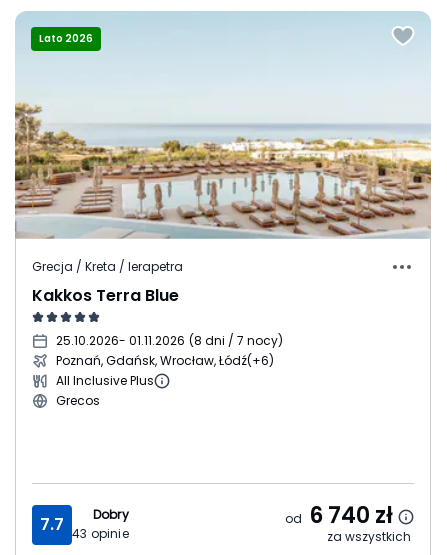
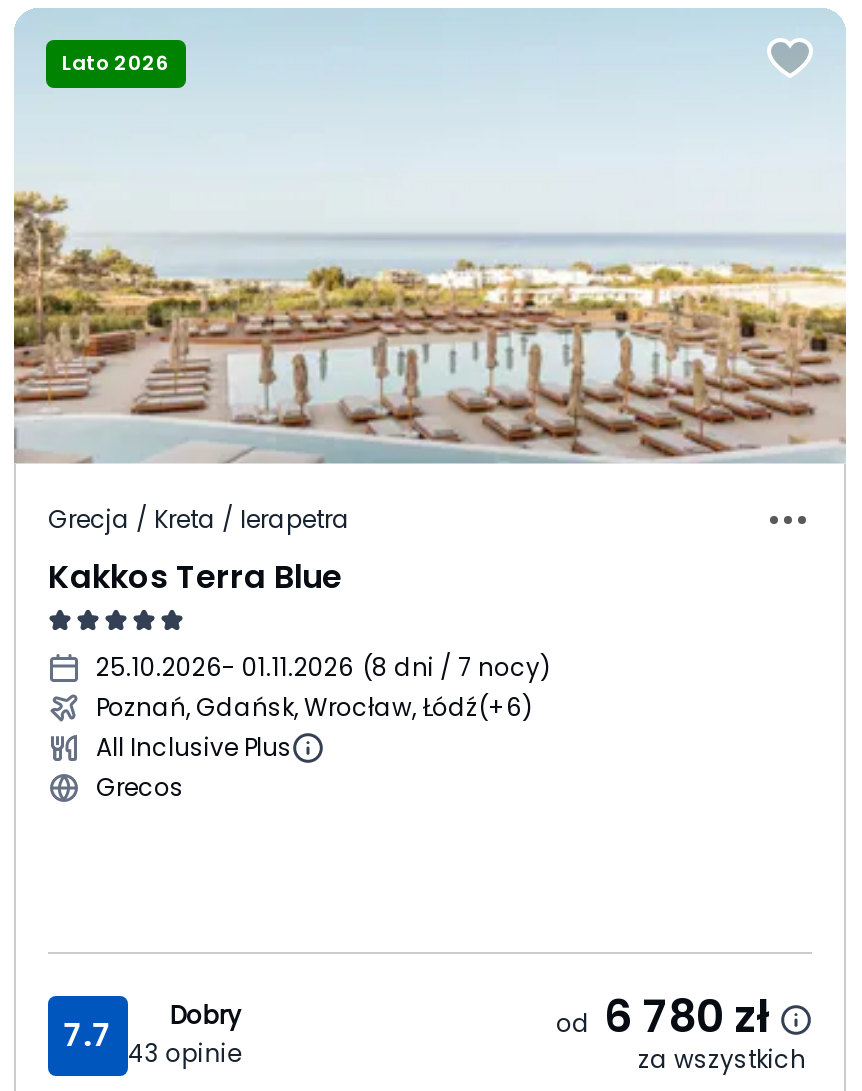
- od 6 740 zł
+ od 6 780 zł
